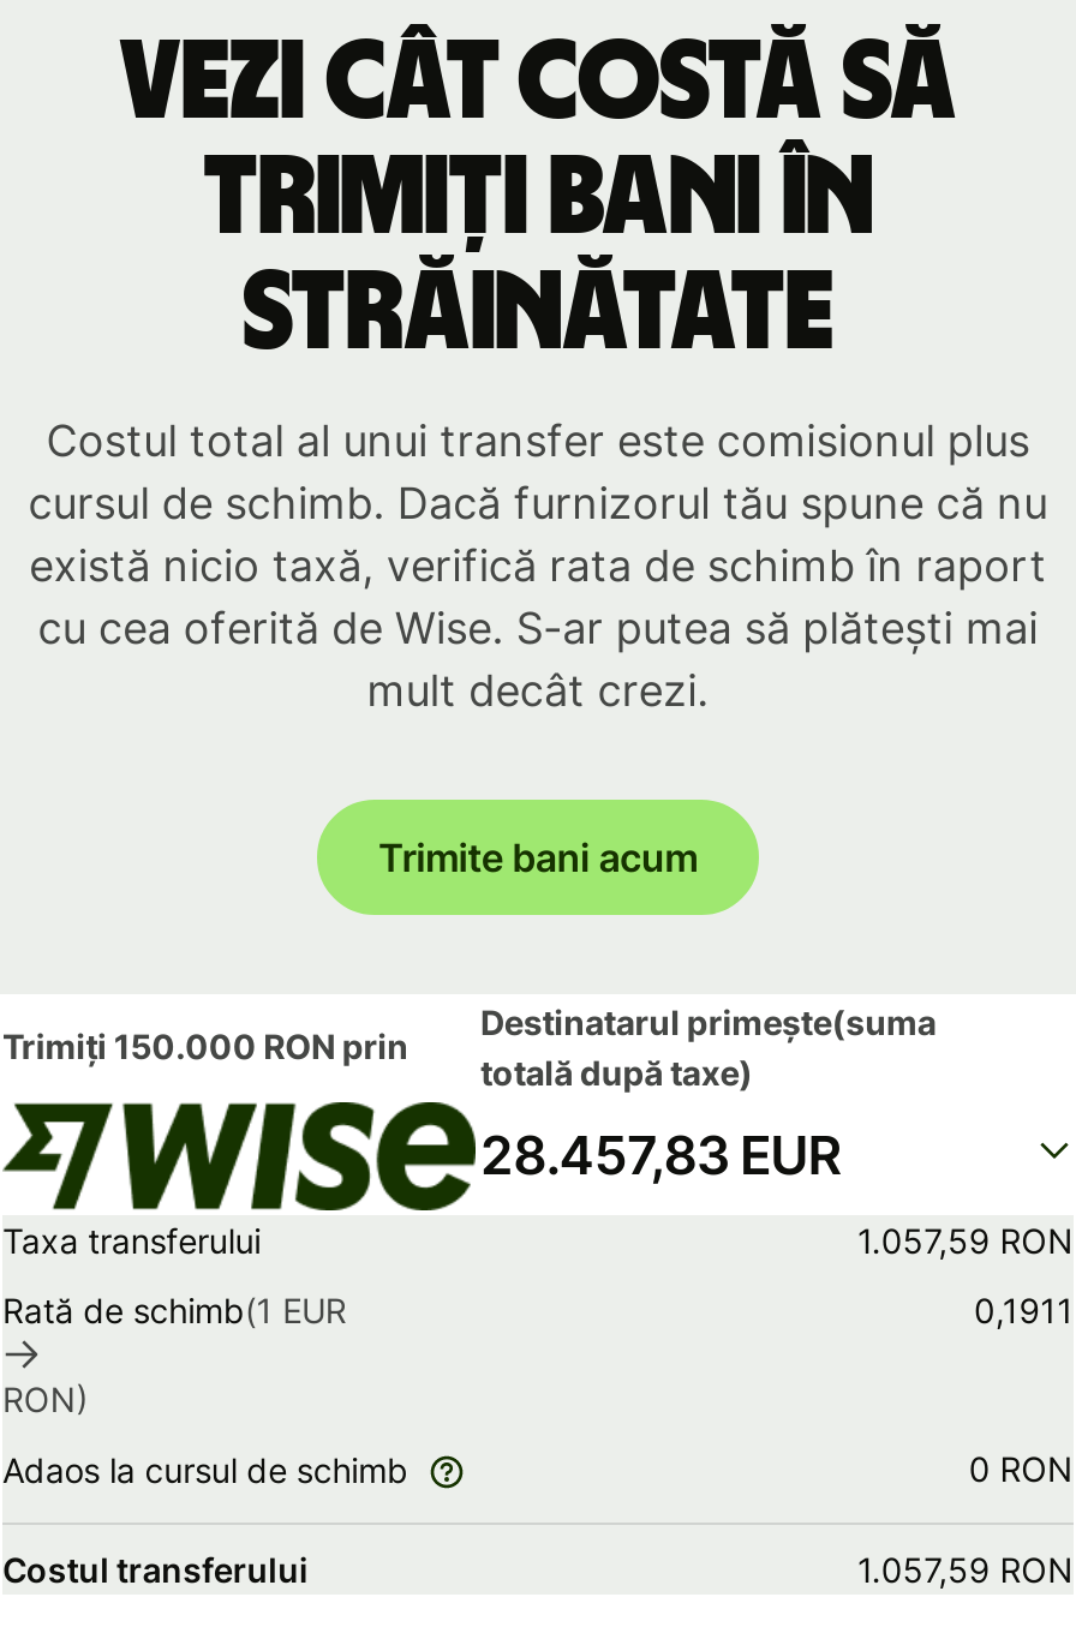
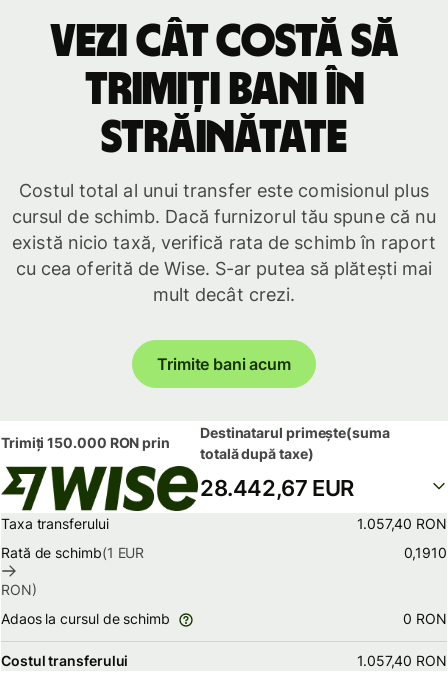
- 28.457,83 EUR
+ 28.442,67 EUR

- 1.057,59 RON
+ 1.057,40 RON

- 0,1911
+ 0,1910

- 1.057,59 RON
+ 1.057,40 RON
